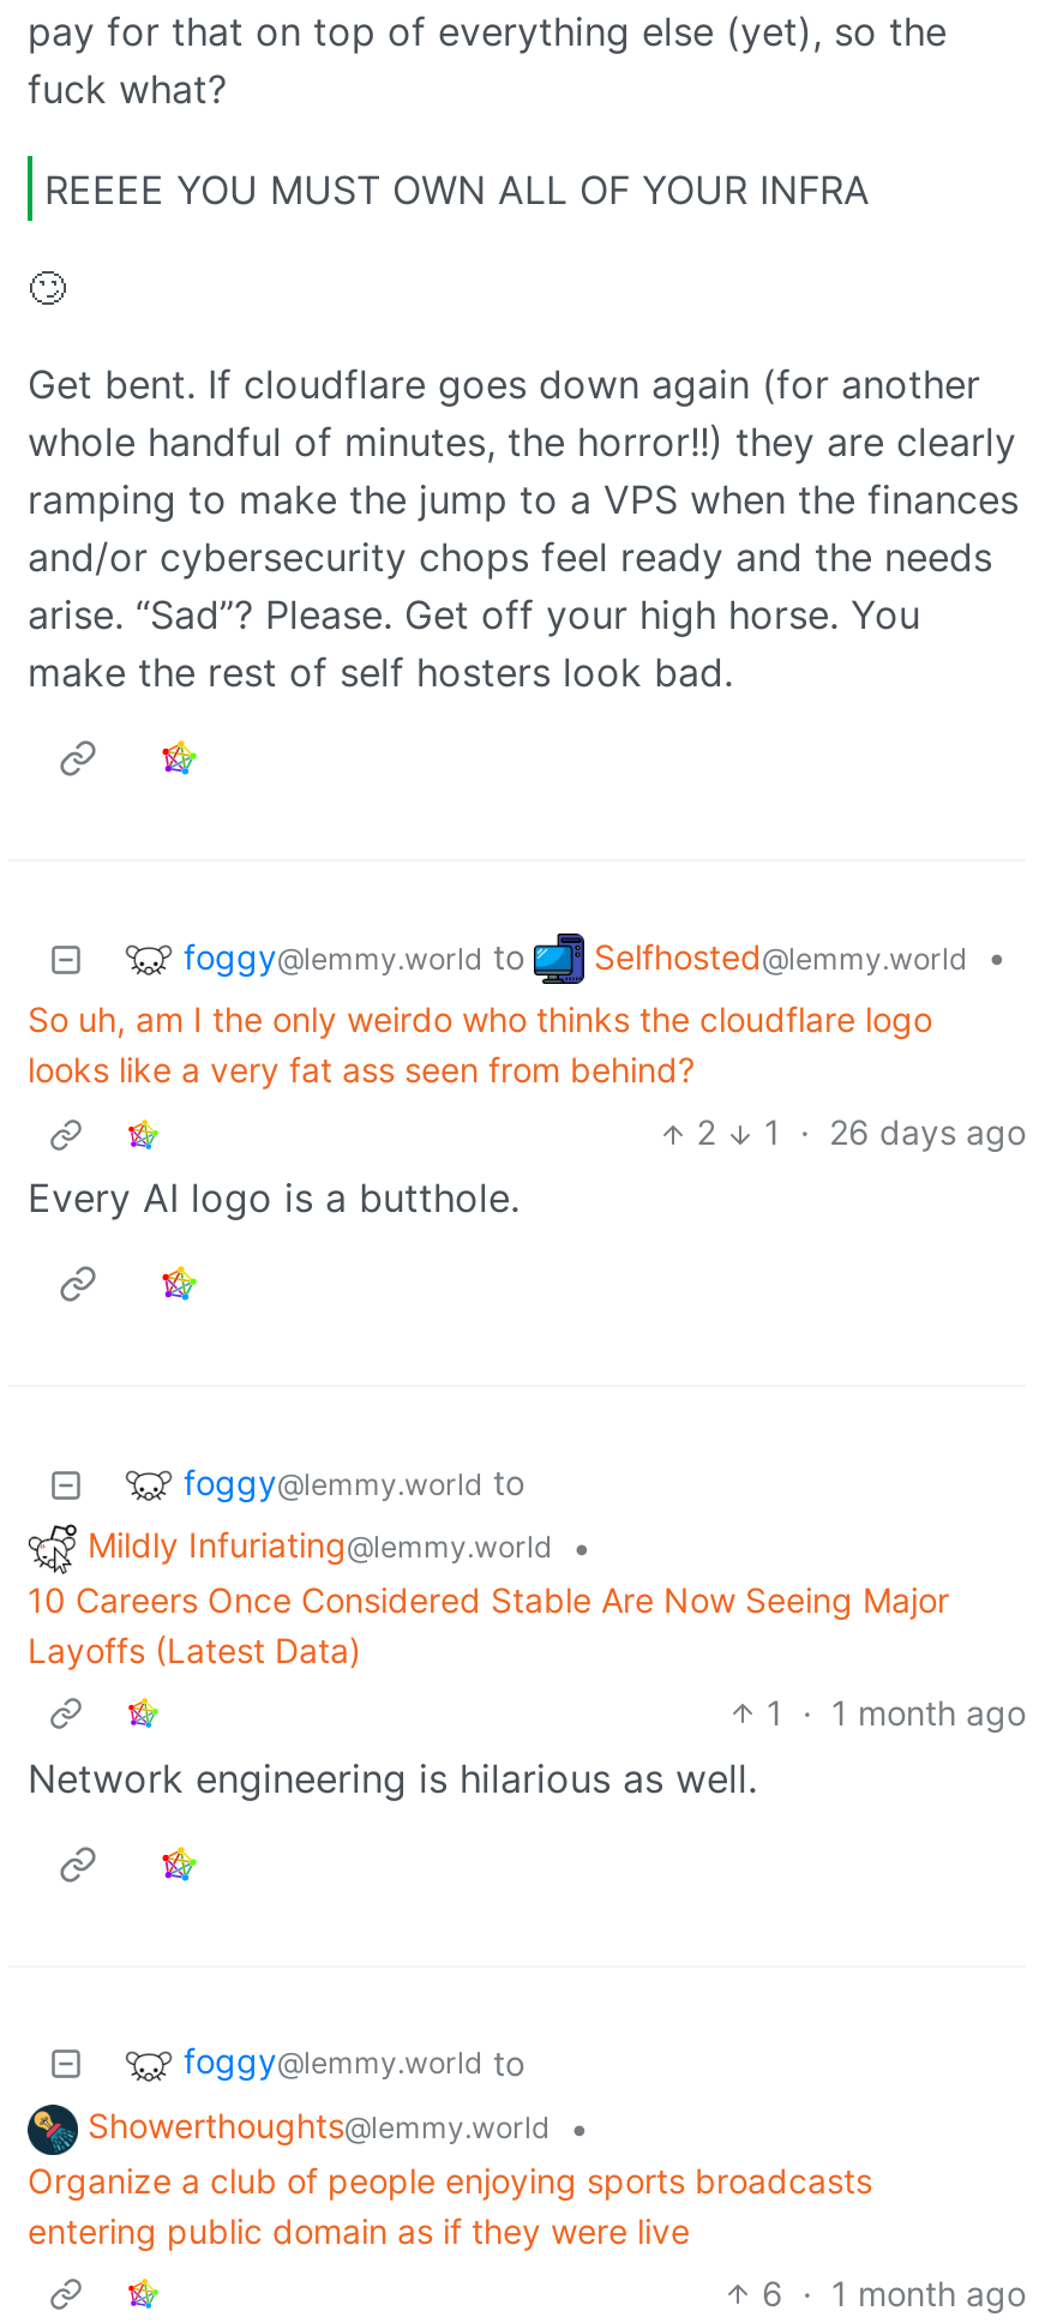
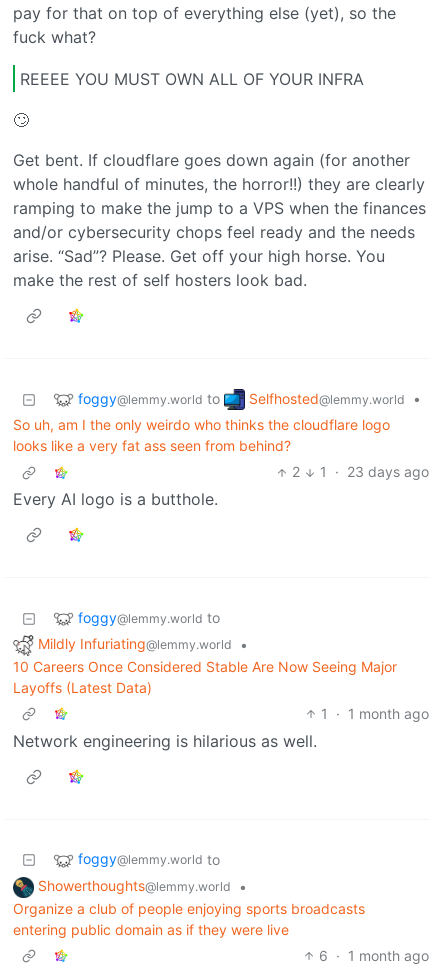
- 2 1 · 26 days ago
+ 2 1 · 23 days ago
